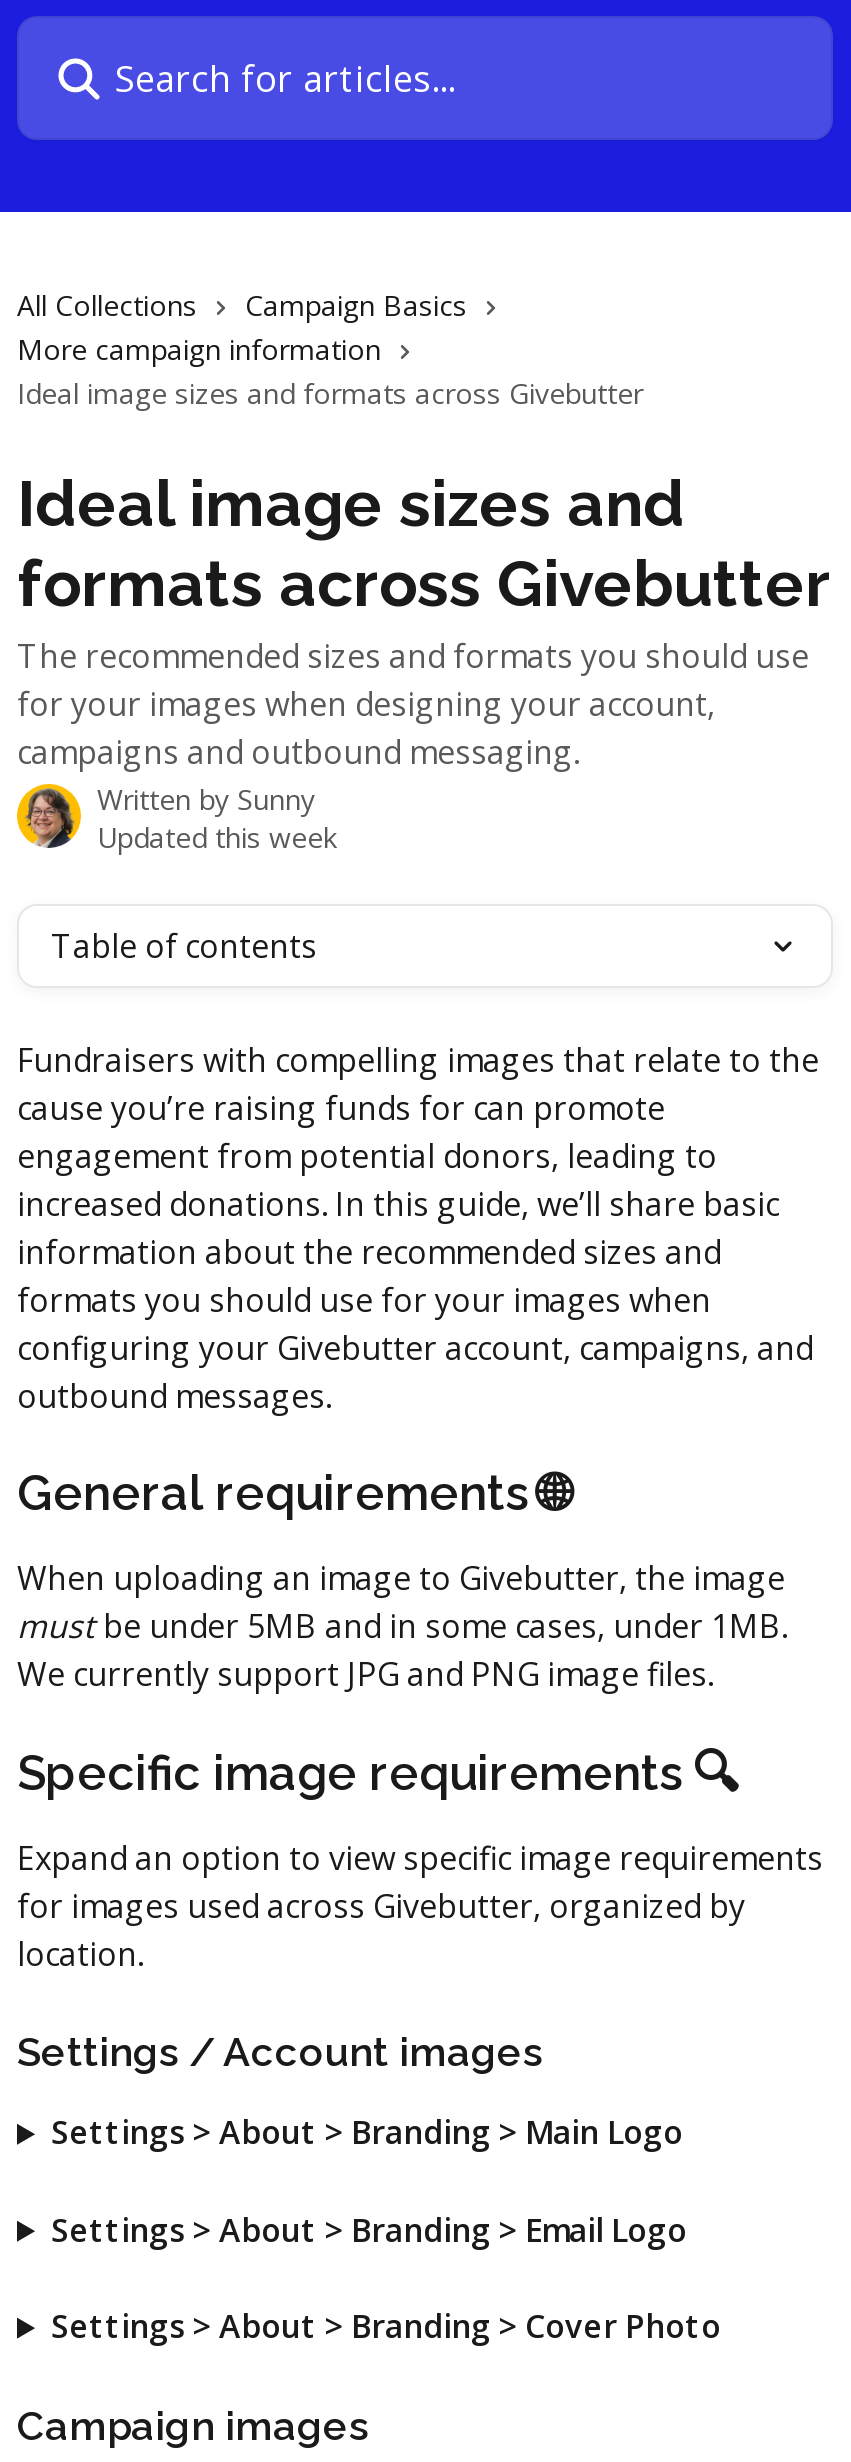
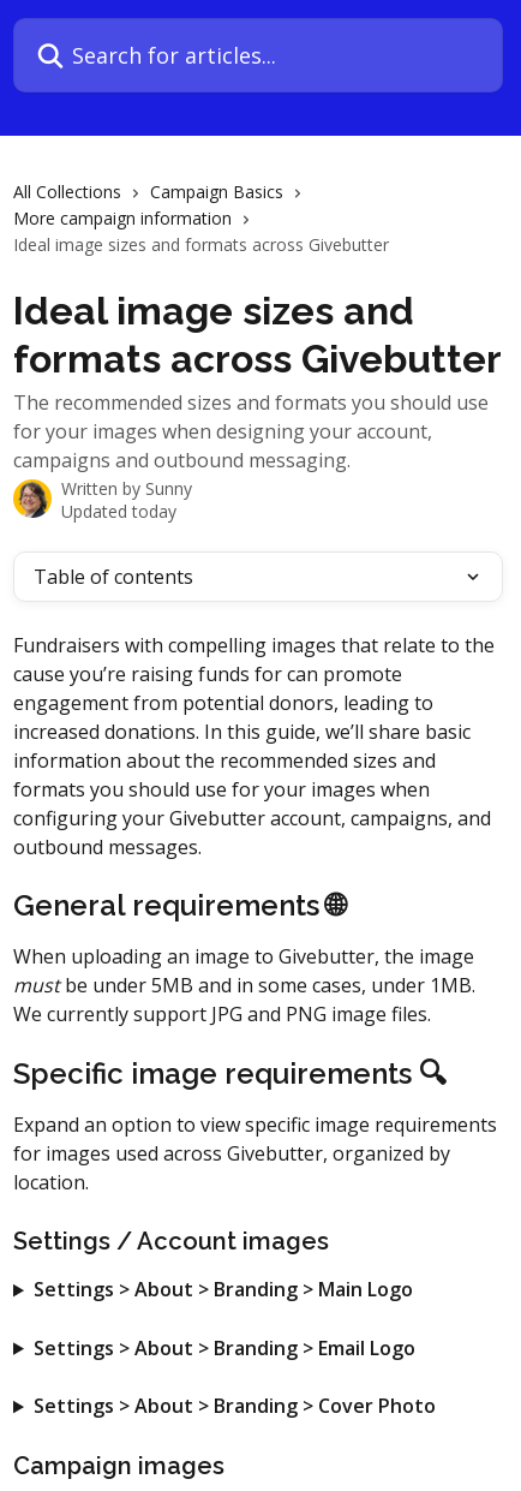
- Updated this week
+ Updated today
